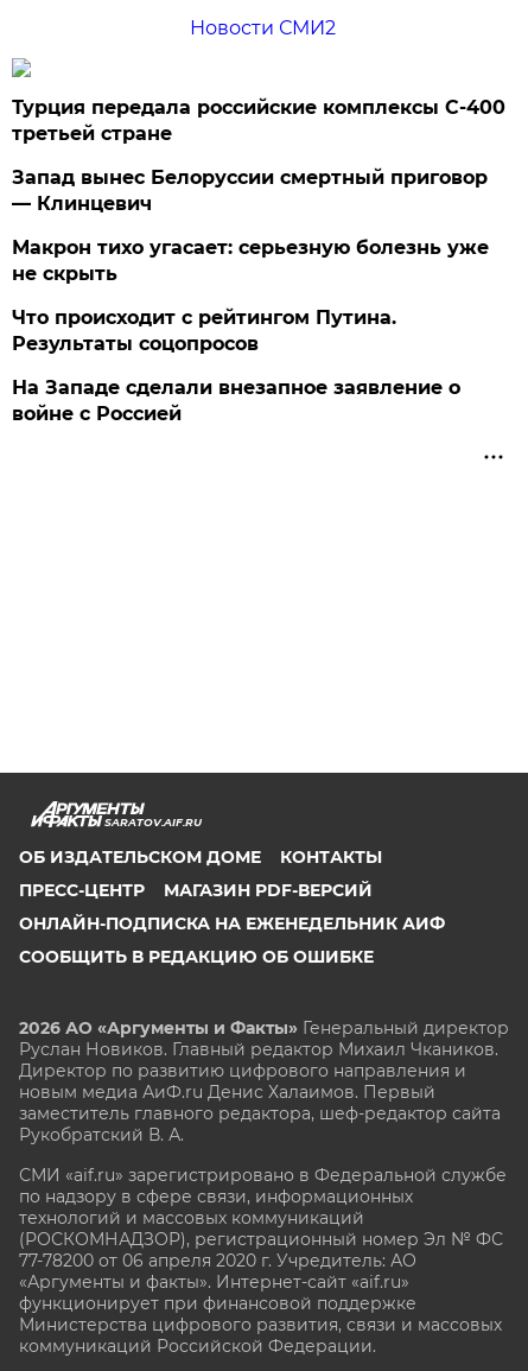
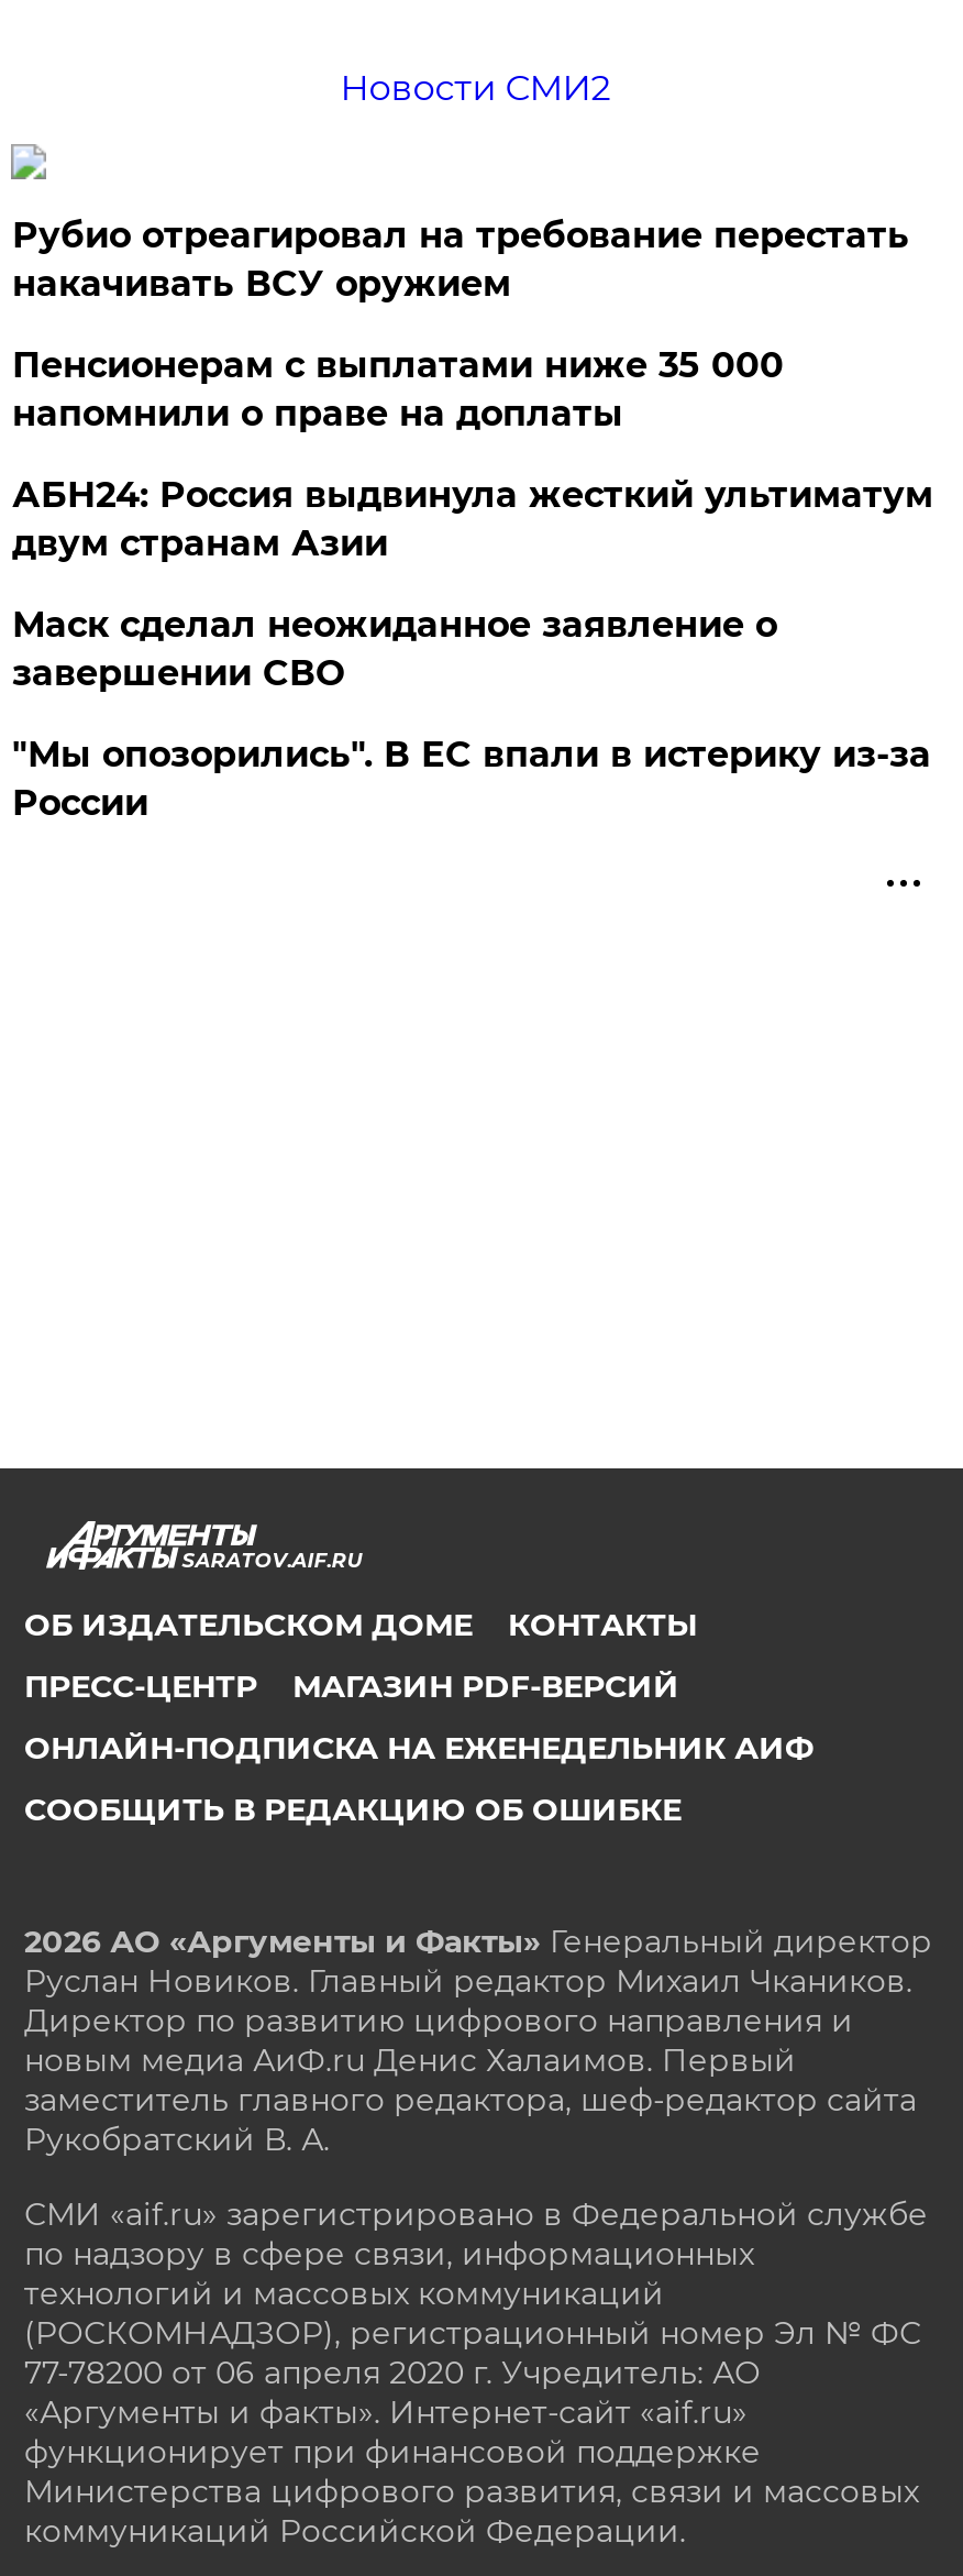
- Турция передала российские комплексы С-400
- третьей стране
+ Рубио отреагировал на требование перестать
+ накачивать ВСУ оружием

- Запад вынес Белоруссии смертный приговор
- — Клинцевич
+ Пенсионерам с выплатами ниже 35 000
+ напомнили о праве на доплаты

- Макрон тихо угасает: серьезную болезнь уже
- не скрыть
+ АБН24: Россия выдвинула жесткий ультиматум
+ двум странам Азии

- Что происходит с рейтингом Путина.
- Результаты соцопросов
+ Маск сделал неожиданное заявление о
+ завершении СВО

- На Западе сделали внезапное заявление о
- войне с Россией
+ "Мы опозорились". В ЕС впали в истерику из-за
+ России
